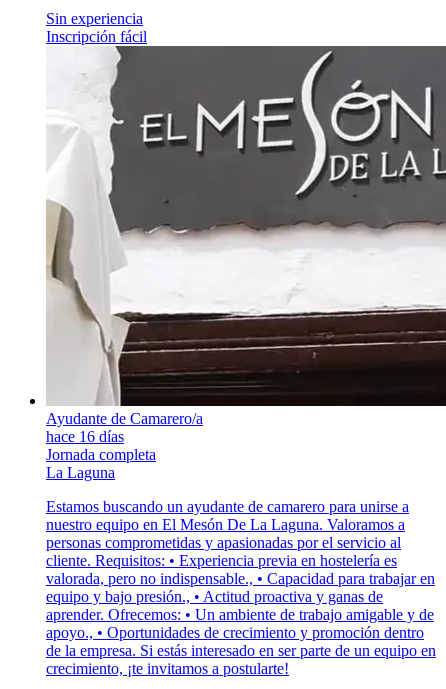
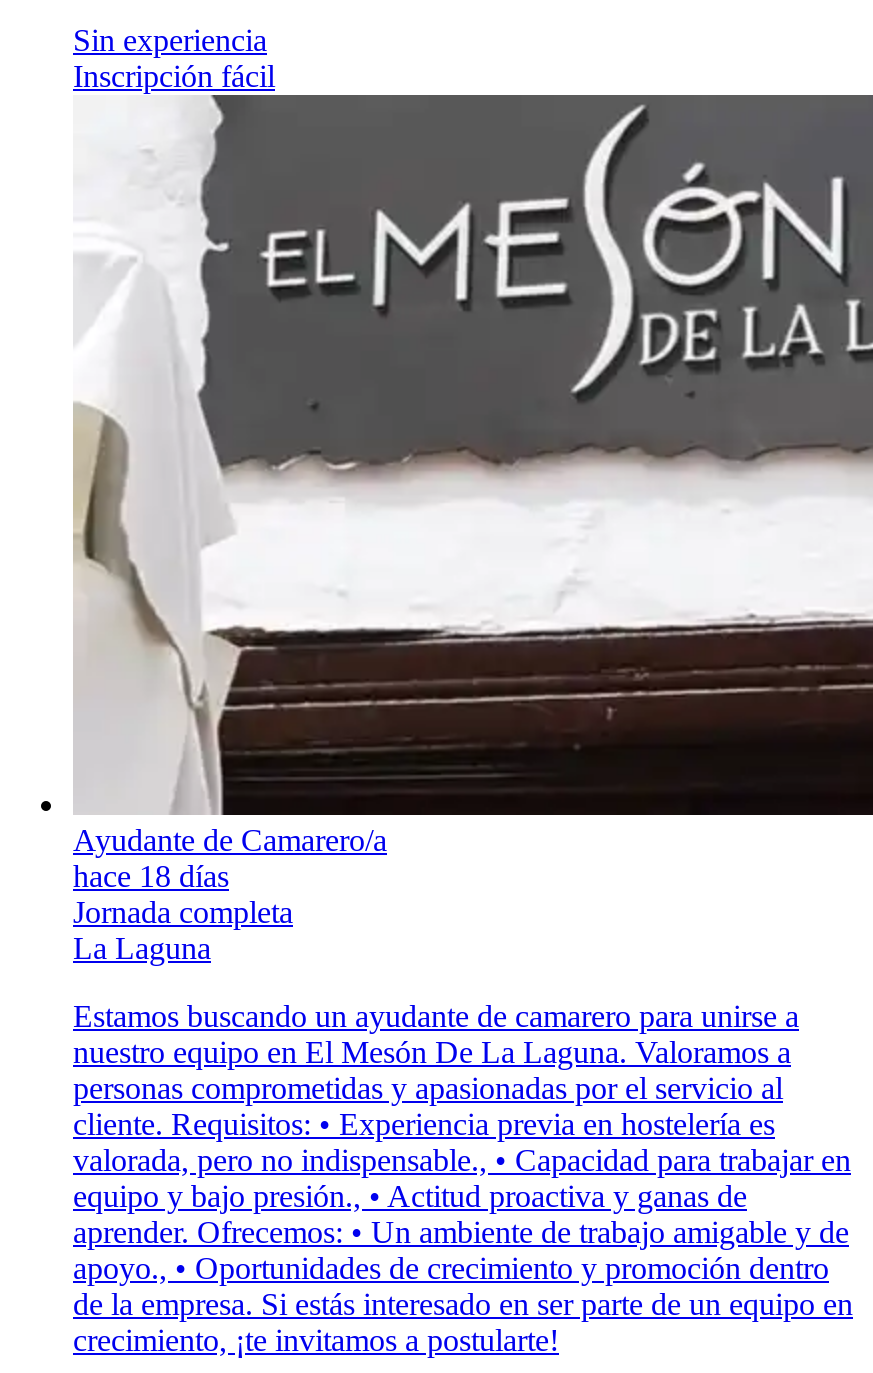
- hace 16 días
+ hace 18 días
